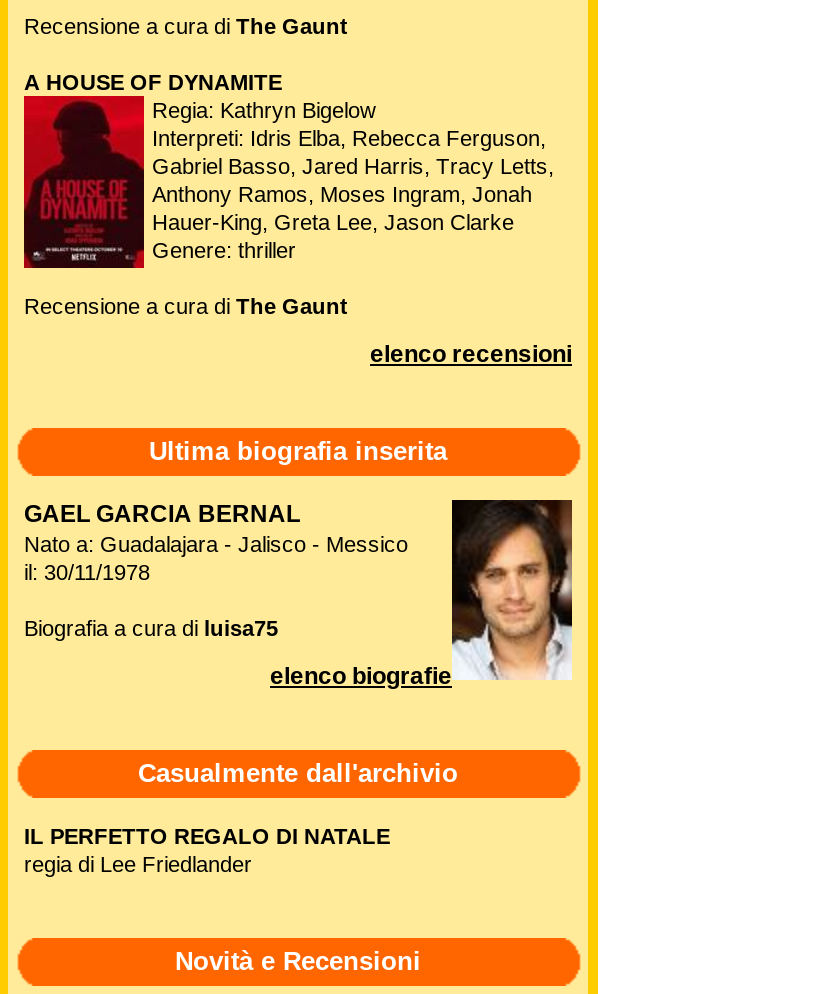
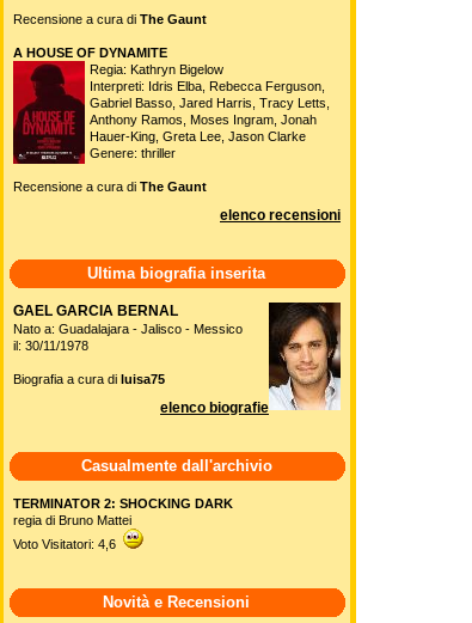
- IL PERFETTO REGALO DI NATALE
- regia di Lee Friedlander
+ TERMINATOR 2: SHOCKING DARK
+ regia di Bruno Mattei
+ Voto Visitatori: 4,6
